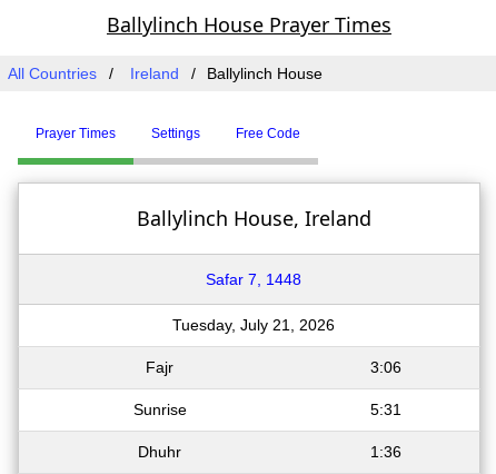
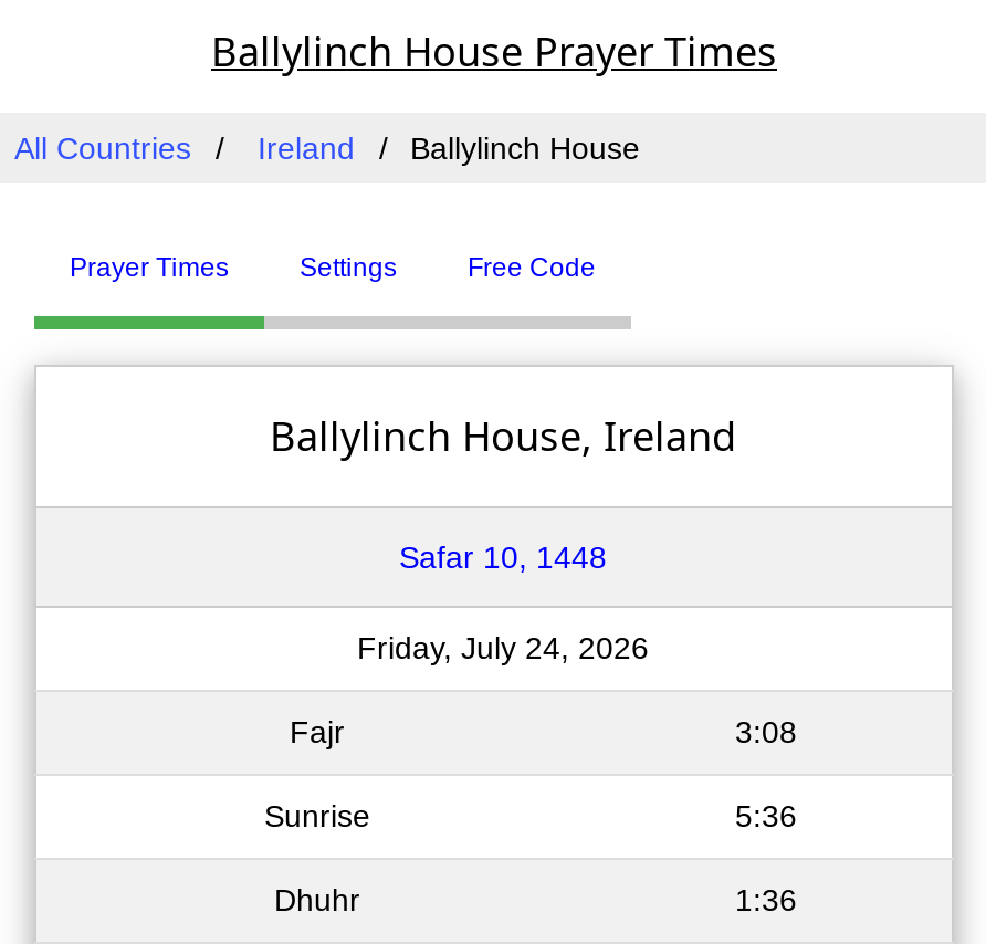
- Safar 7, 1448
+ Safar 10, 1448

- Tuesday, July 21, 2026
+ Friday, July 24, 2026

- 3:06
+ 3:08

- 5:31
+ 5:36
